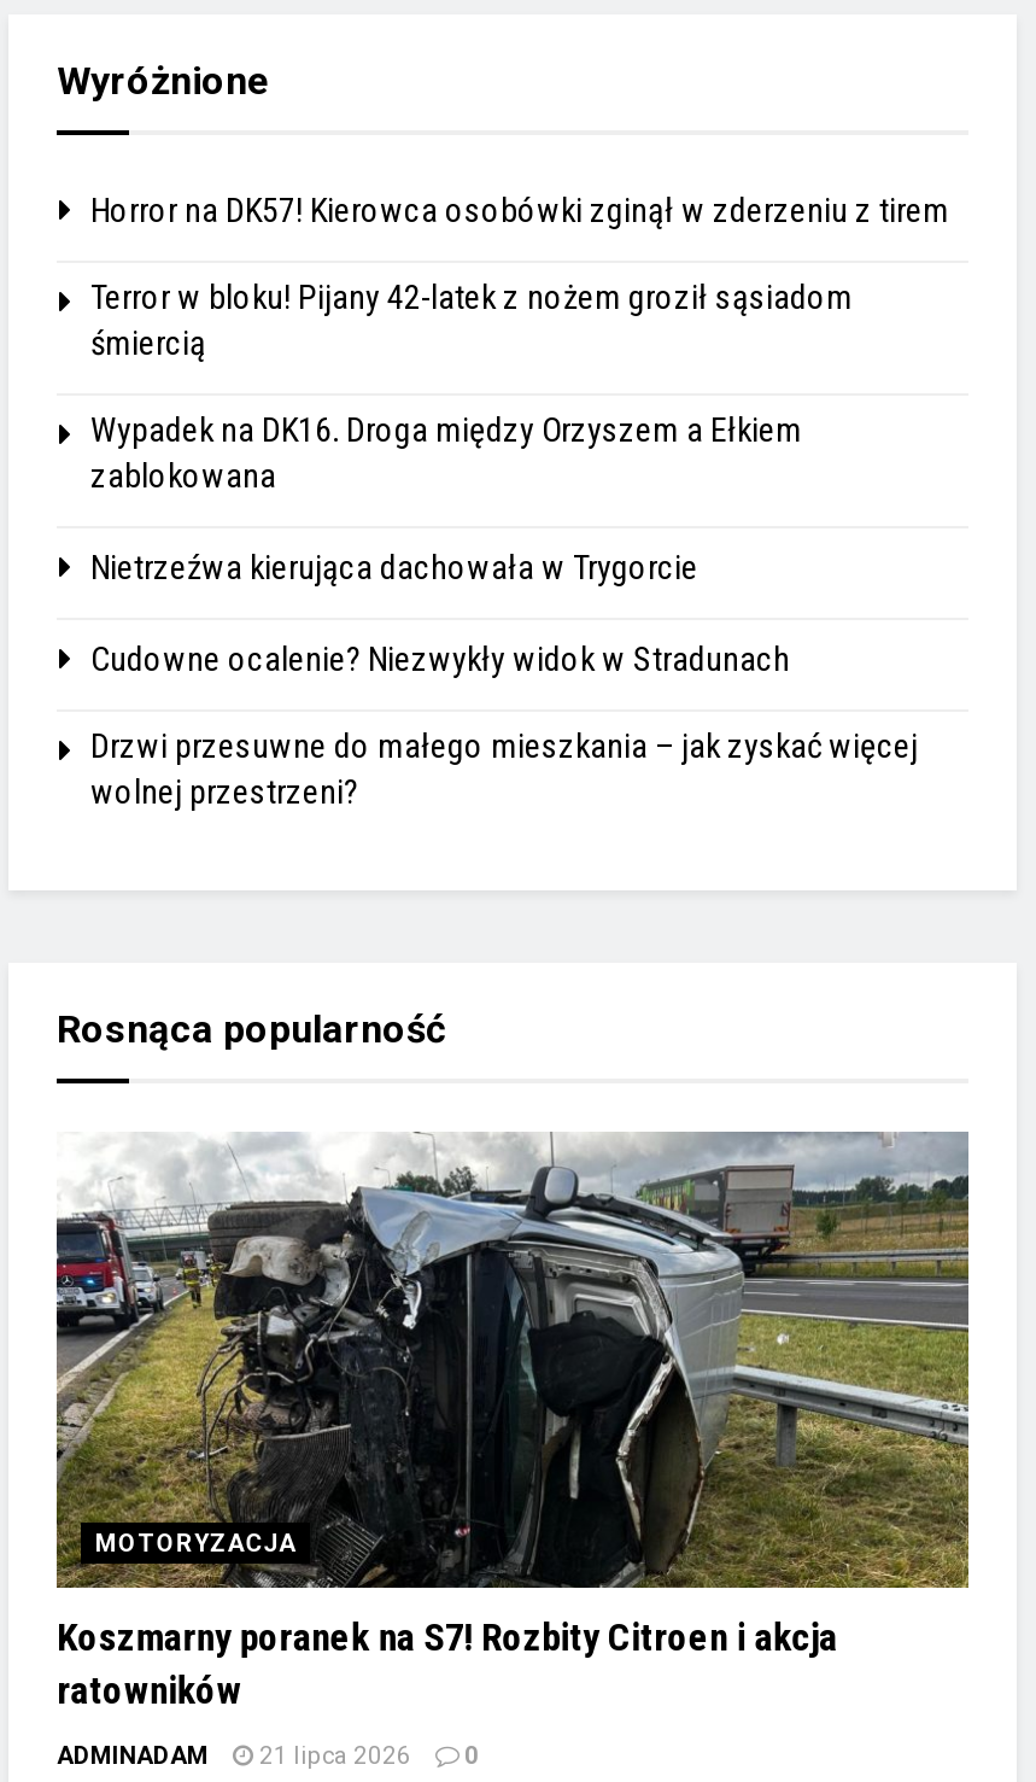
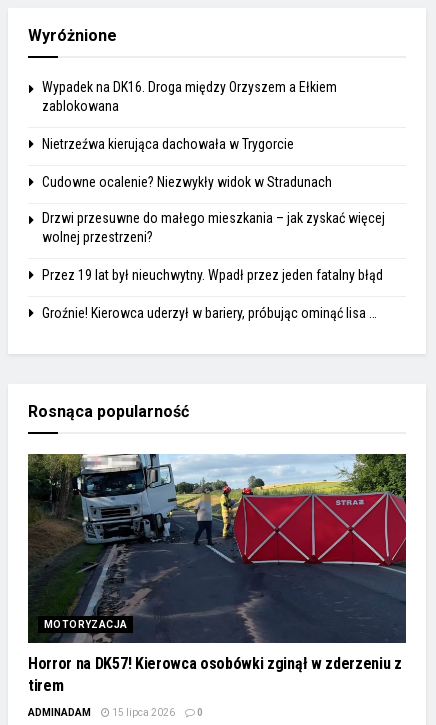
- Horror na DK57! Kierowca osobówki zginął w zderzeniu z tirem
- Terror w bloku! Pijany 42-latek z nożem groził sąsiadom
- śmiercią

moved up: Wypadek na DK16. Droga między Orzyszem a Ełkiem | zablokowana | Nietrzeźwa kierująca dachowała w Trygorcie | Cudowne ocalenie? Niezwykły widok w Stradunach | Drzwi przesuwne do małego mieszkania – jak zyskać więcej | wolnej przestrzeni?

+ Przez 19 lat był nieuchwytny. Wpadł przez jeden fatalny błąd
+ Groźnie! Kierowca uderzył w bariery, próbując ominąć lisa …

- [image]
- Koszmarny poranek na S7! Rozbity Citroen i akcja
- ratowników
+ [image]
+ Horror na DK57! Kierowca osobówki zginął w zderzeniu z
+ tirem

- ADMINADAM 21 lipca 2026 0
+ ADMINADAM 15 lipca 2026 0
